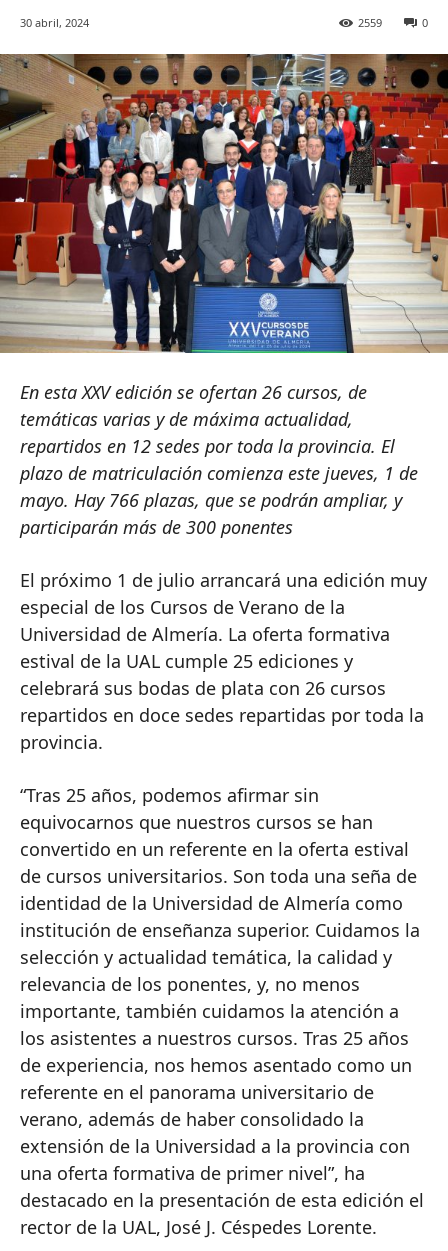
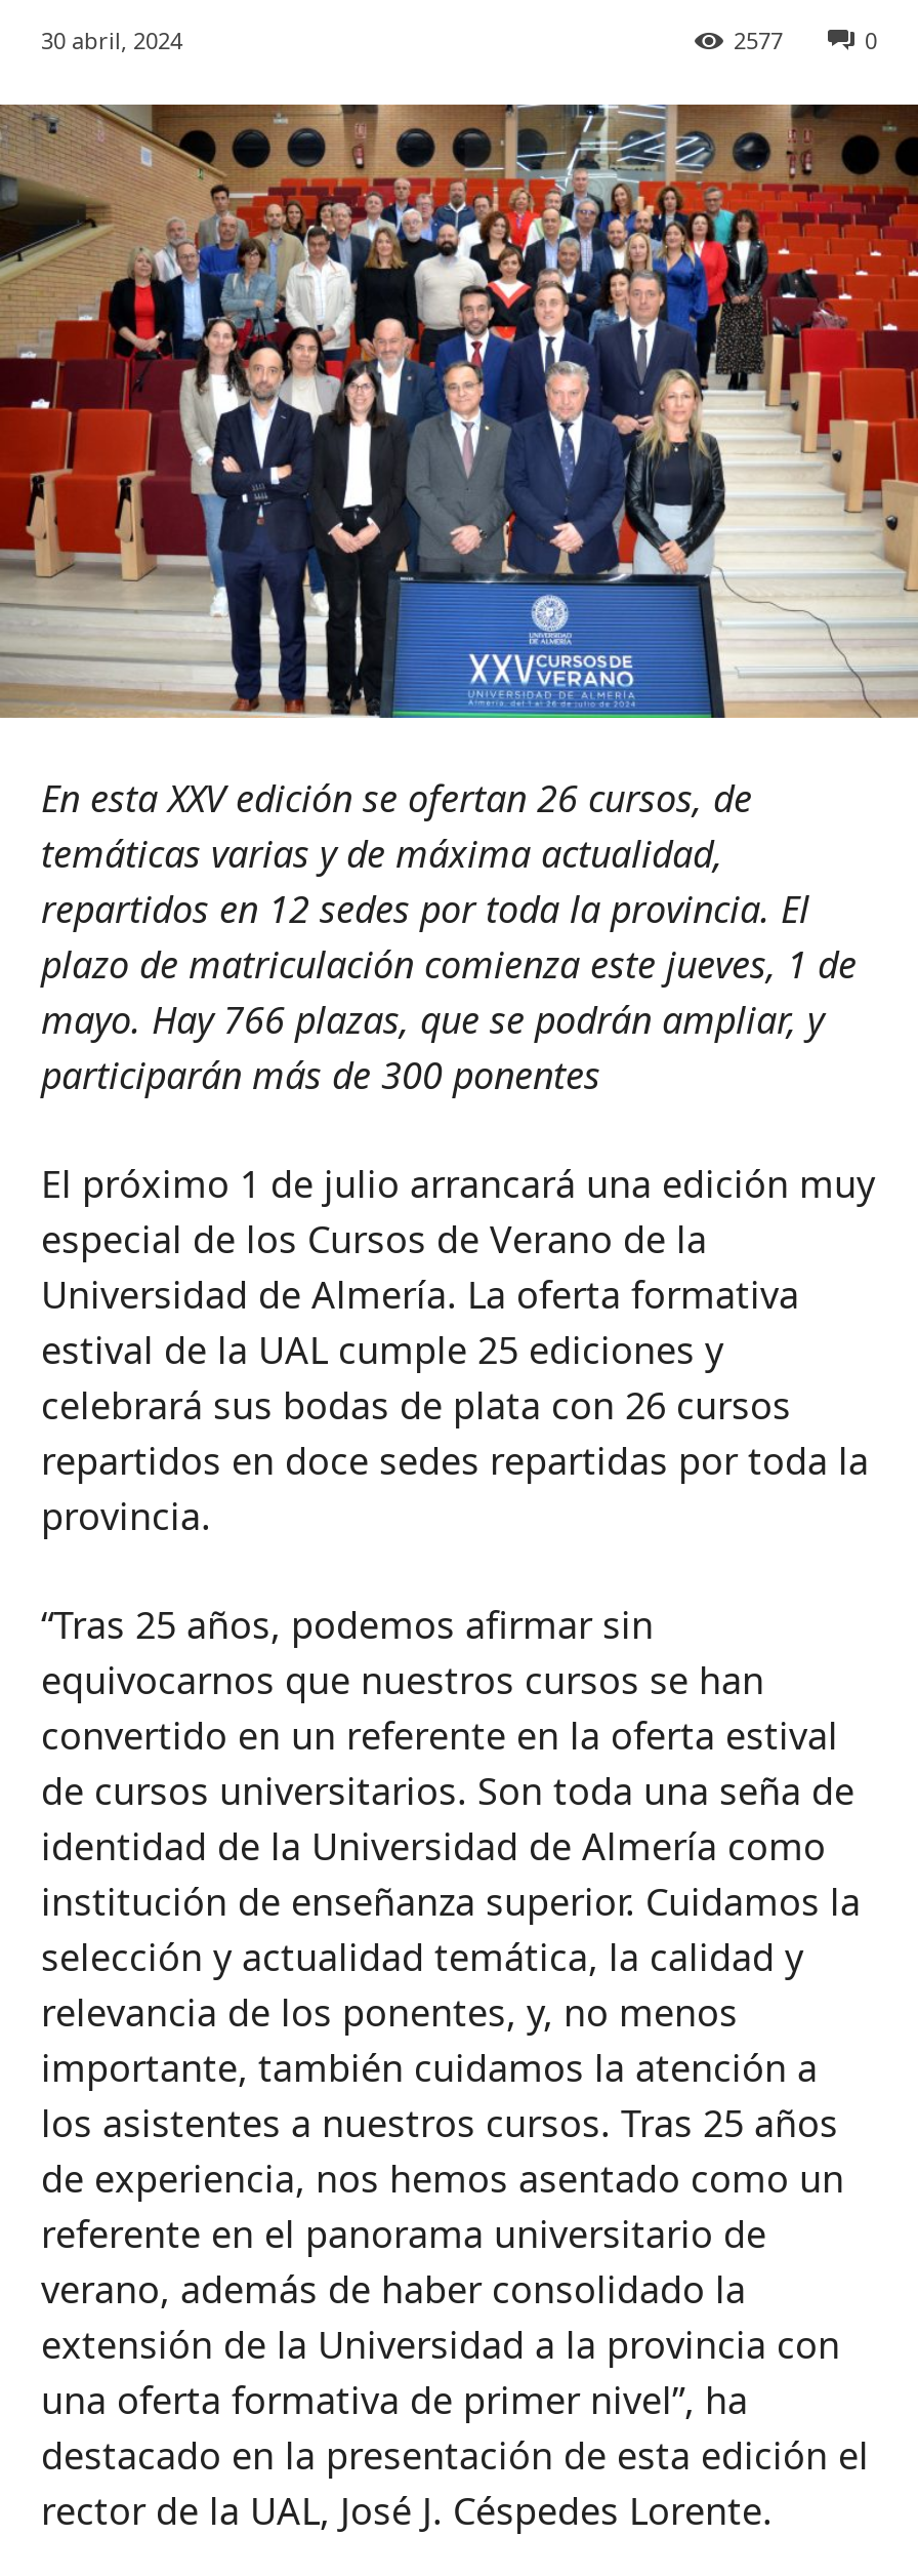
- 2559
+ 2577
